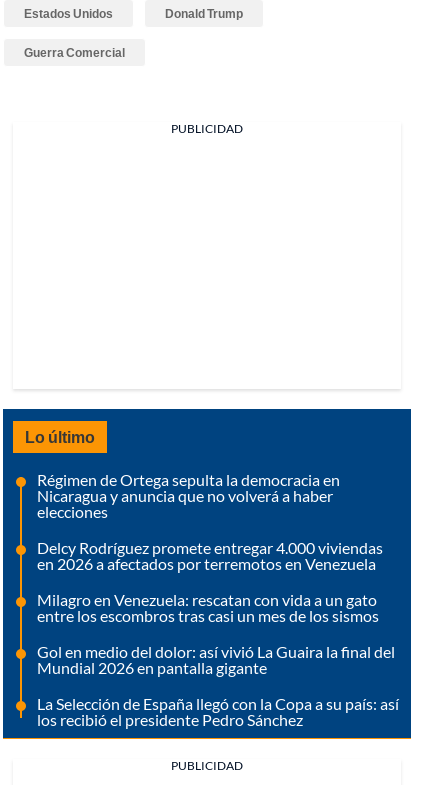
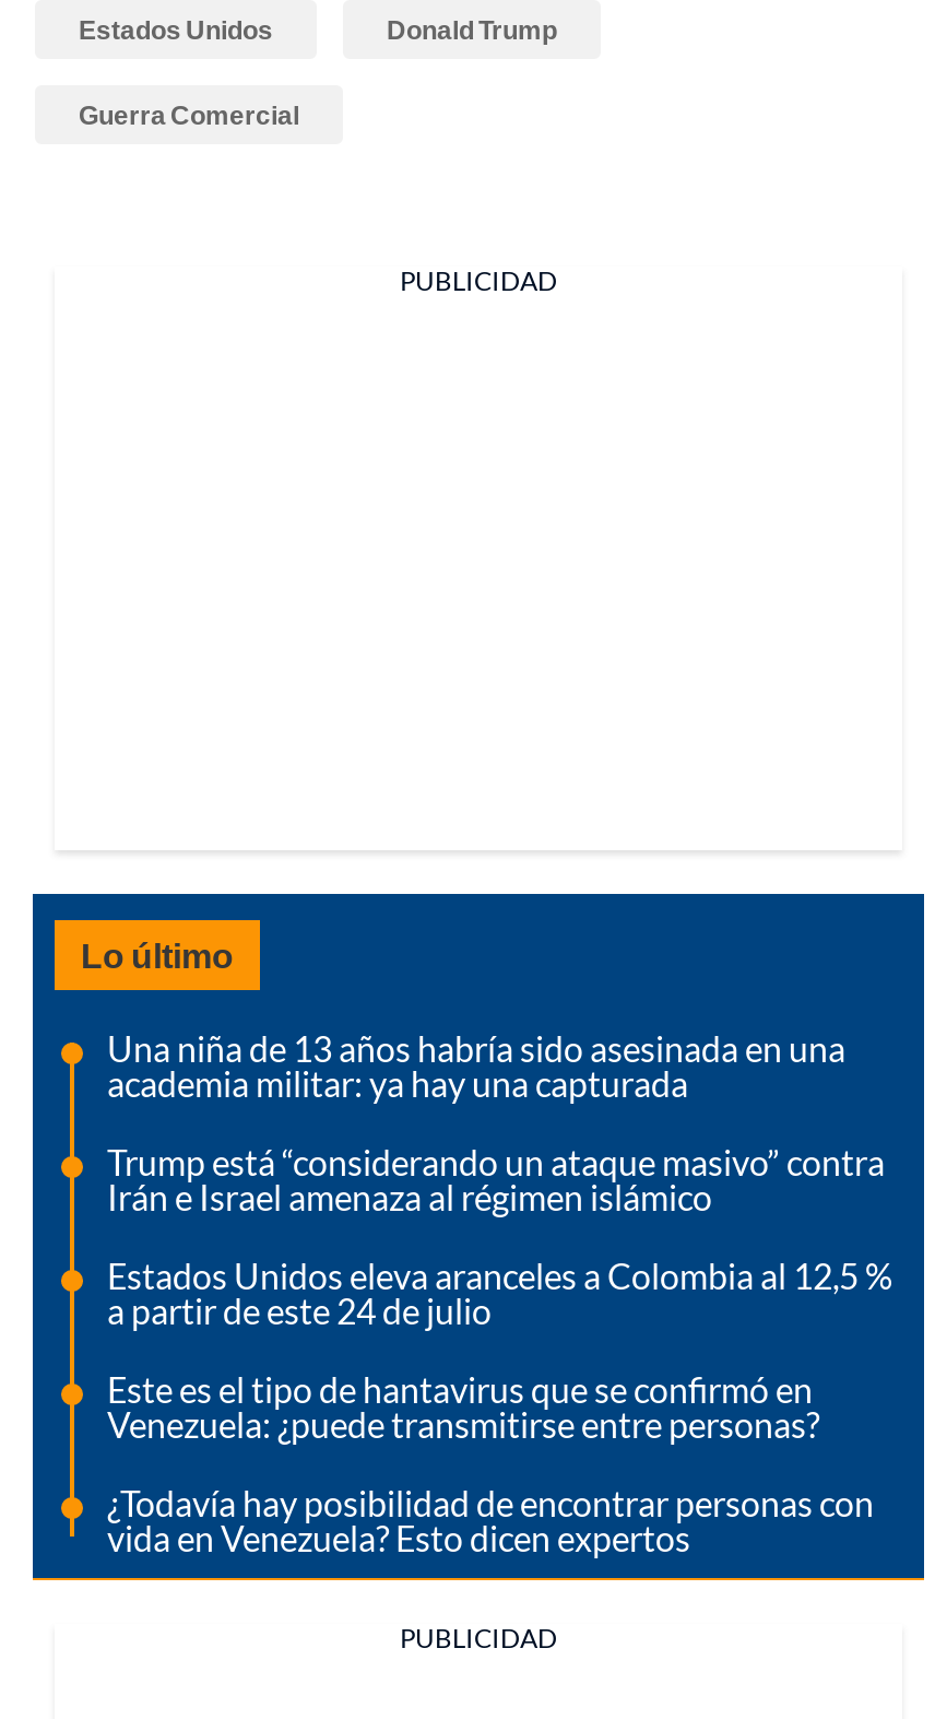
- Régimen de Ortega sepulta la democracia en
- Nicaragua y anuncia que no volverá a haber
- elecciones
+ Una niña de 13 años habría sido asesinada en una
+ academia militar: ya hay una capturada

- Delcy Rodríguez promete entregar 4.000 viviendas
- en 2026 a afectados por terremotos en Venezuela
+ Trump está “considerando un ataque masivo” contra
+ Irán e Israel amenaza al régimen islámico

- Milagro en Venezuela: rescatan con vida a un gato
- entre los escombros tras casi un mes de los sismos
+ Estados Unidos eleva aranceles a Colombia al 12,5 %
+ a partir de este 24 de julio

- Gol en medio del dolor: así vivió La Guaira la final del
- Mundial 2026 en pantalla gigante
+ Este es el tipo de hantavirus que se confirmó en
+ Venezuela: ¿puede transmitirse entre personas?

- La Selección de España llegó con la Copa a su país: así
- los recibió el presidente Pedro Sánchez
+ ¿Todavía hay posibilidad de encontrar personas con
+ vida en Venezuela? Esto dicen expertos
